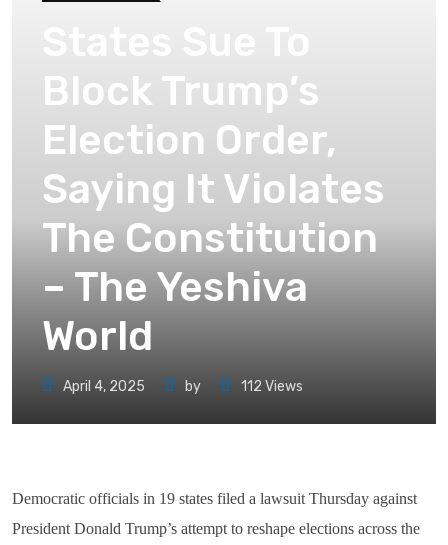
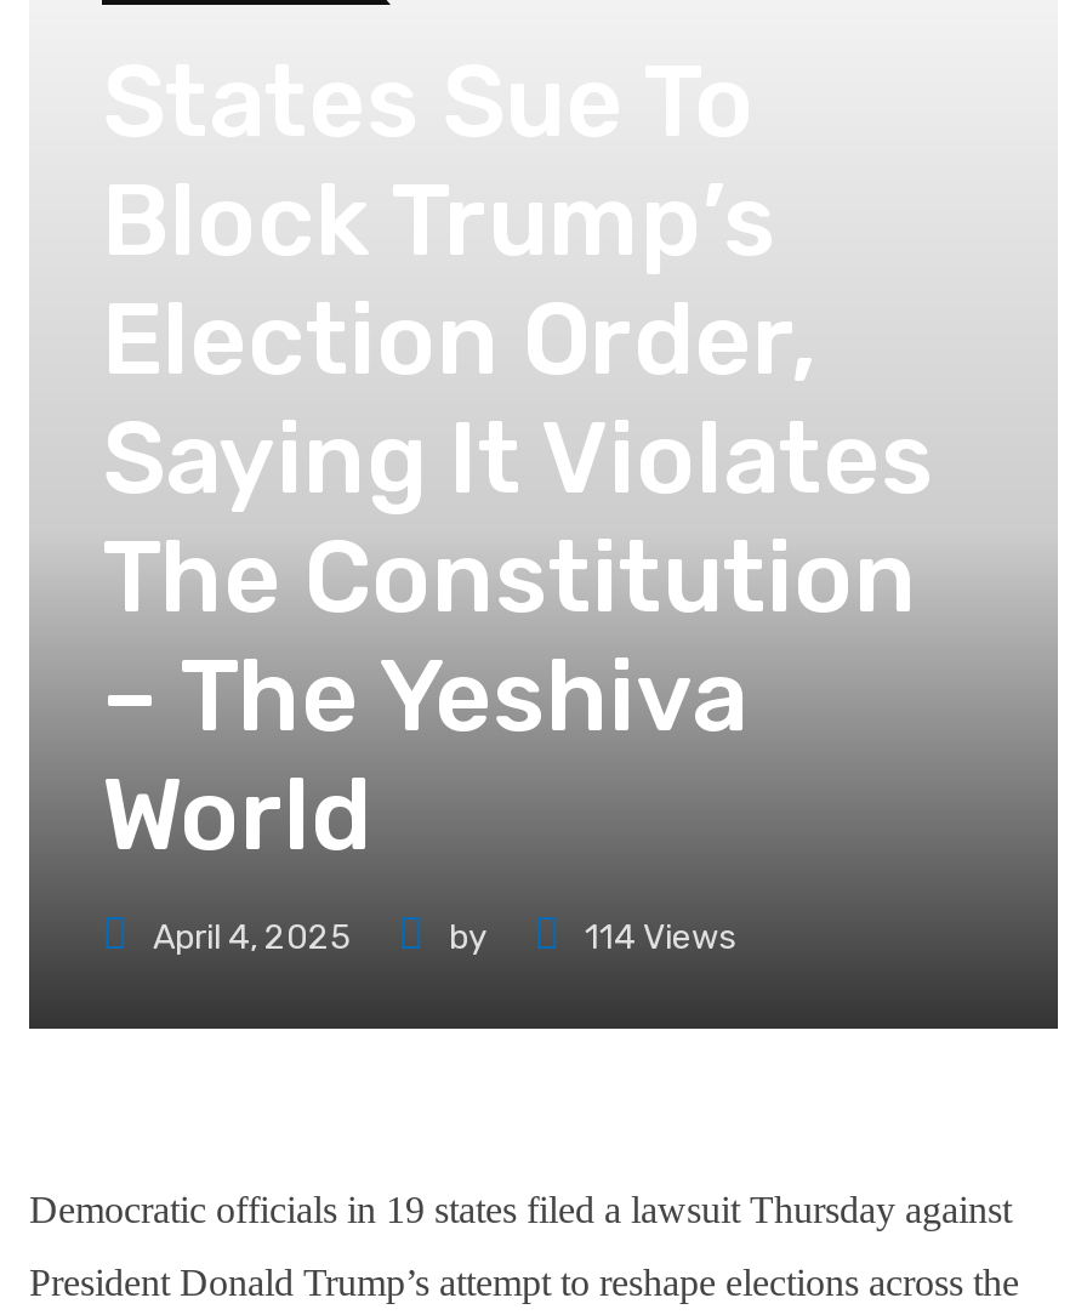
- 112 Views
+ 114 Views
